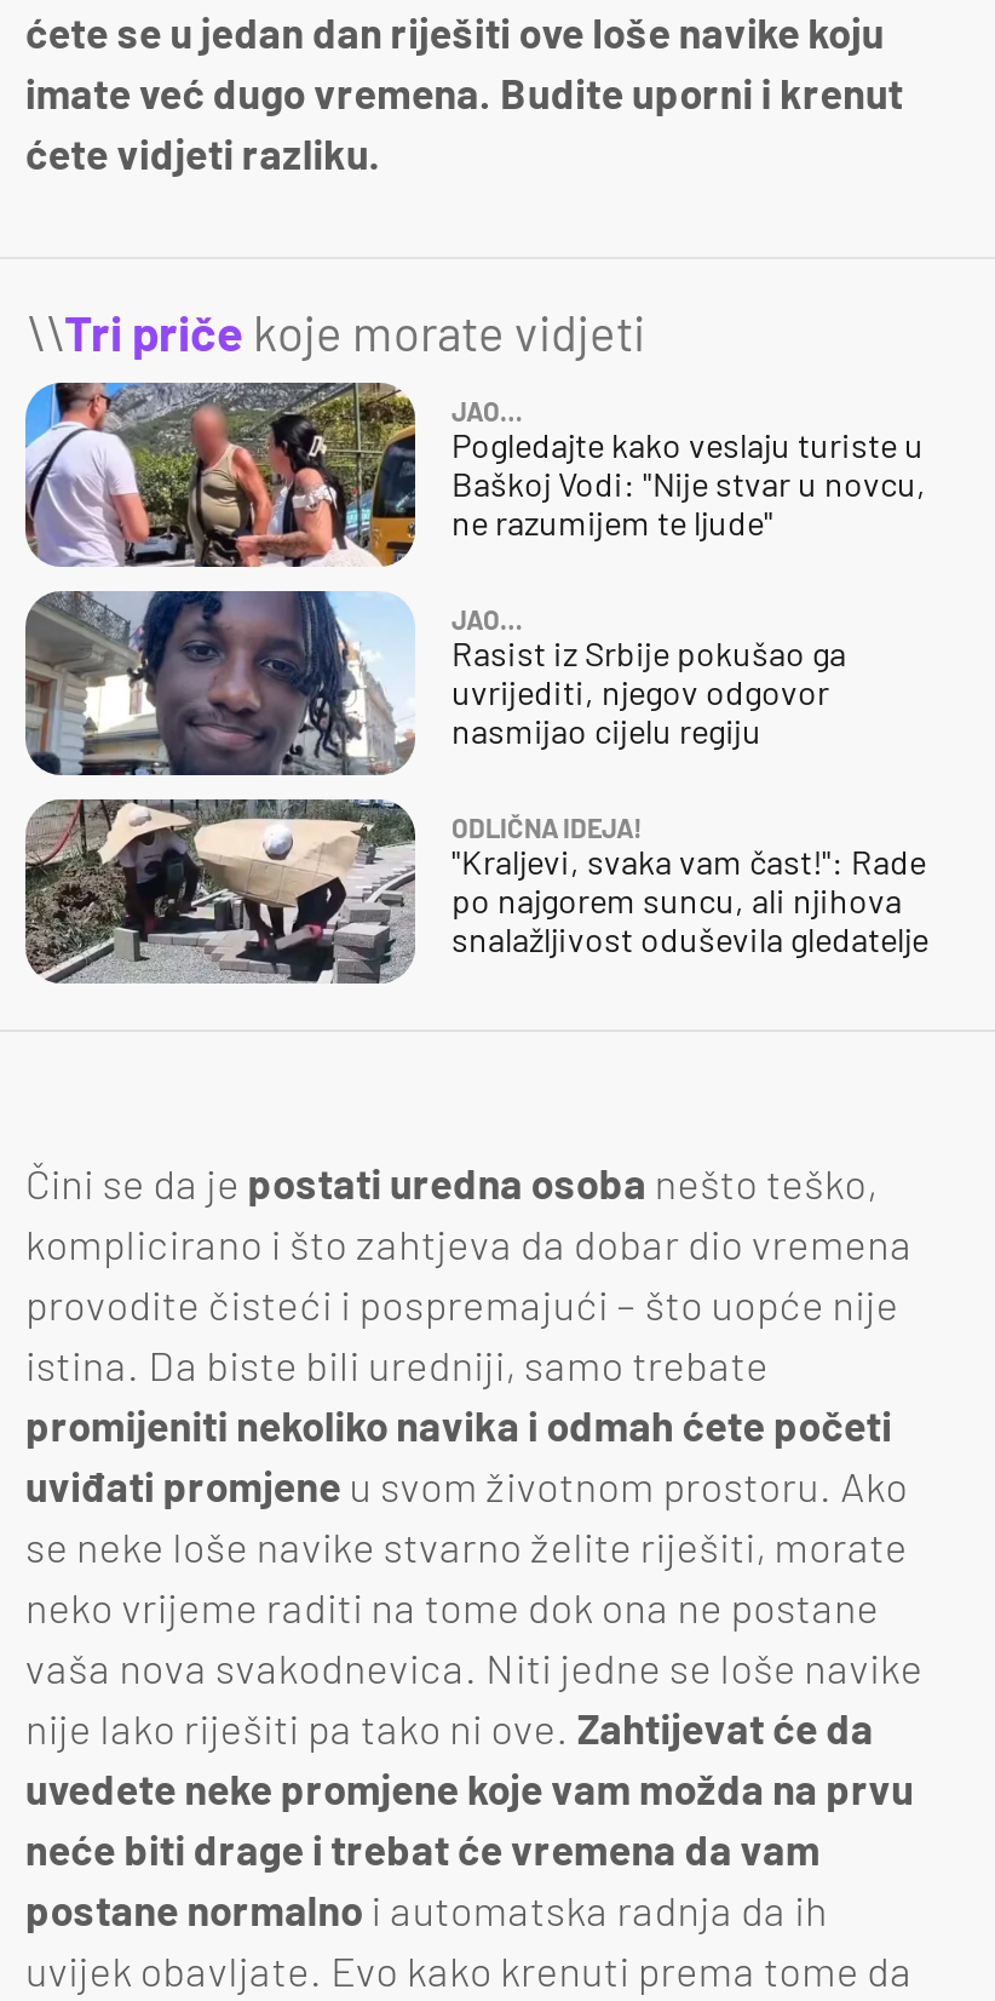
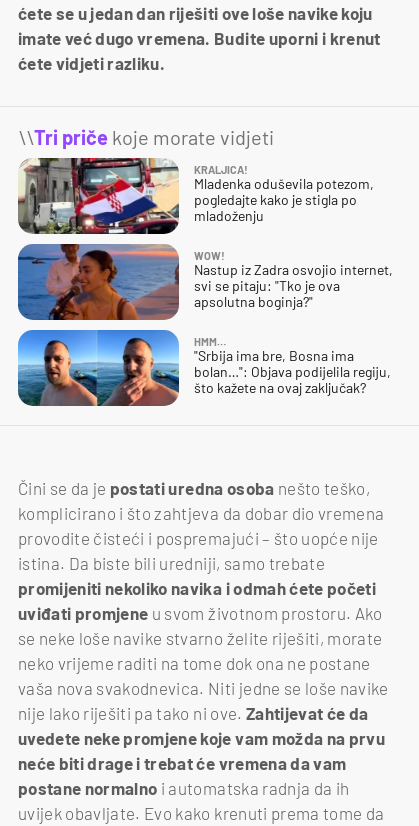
- [image]
- JAO…
- Pogledajte kako veslaju turiste u
- Baškoj Vodi: "Nije stvar u novcu,
- ne razumijem te ljude"
+ [image]
+ KRALJICA!
+ Mladenka oduševila potezom,
+ pogledajte kako je stigla po
+ mladoženju

- [image]
- JAO…
- Rasist iz Srbije pokušao ga
- uvrijediti, njegov odgovor
- nasmijao cijelu regiju
+ [image]
+ WOW!
+ Nastup iz Zadra osvojio internet,
+ svi se pitaju: "Tko je ova
+ apsolutna boginja?"

- [image]
- ODLIČNA IDEJA!
- "Kraljevi, svaka vam čast!": Rade
- po najgorem suncu, ali njihova
- snalažljivost oduševila gledatelje
+ [image]
+ HMM…
+ "Srbija ima bre, Bosna ima
+ bolan…": Objava podijelila regiju,
+ što kažete na ovaj zaključak?
